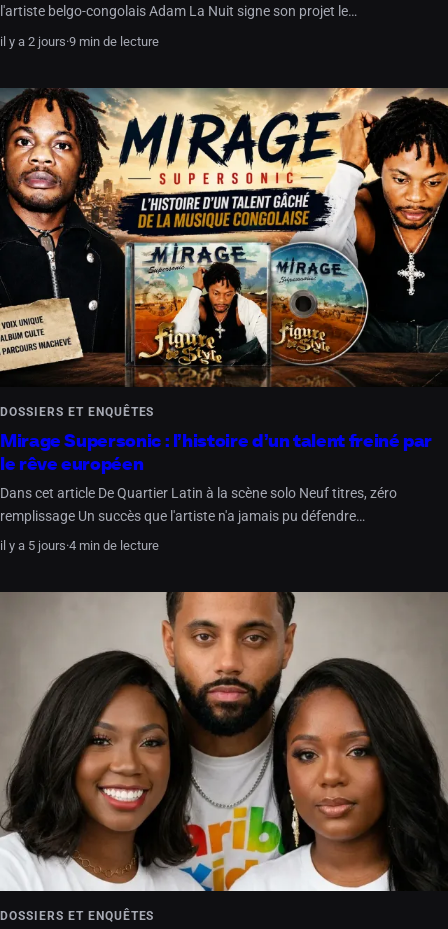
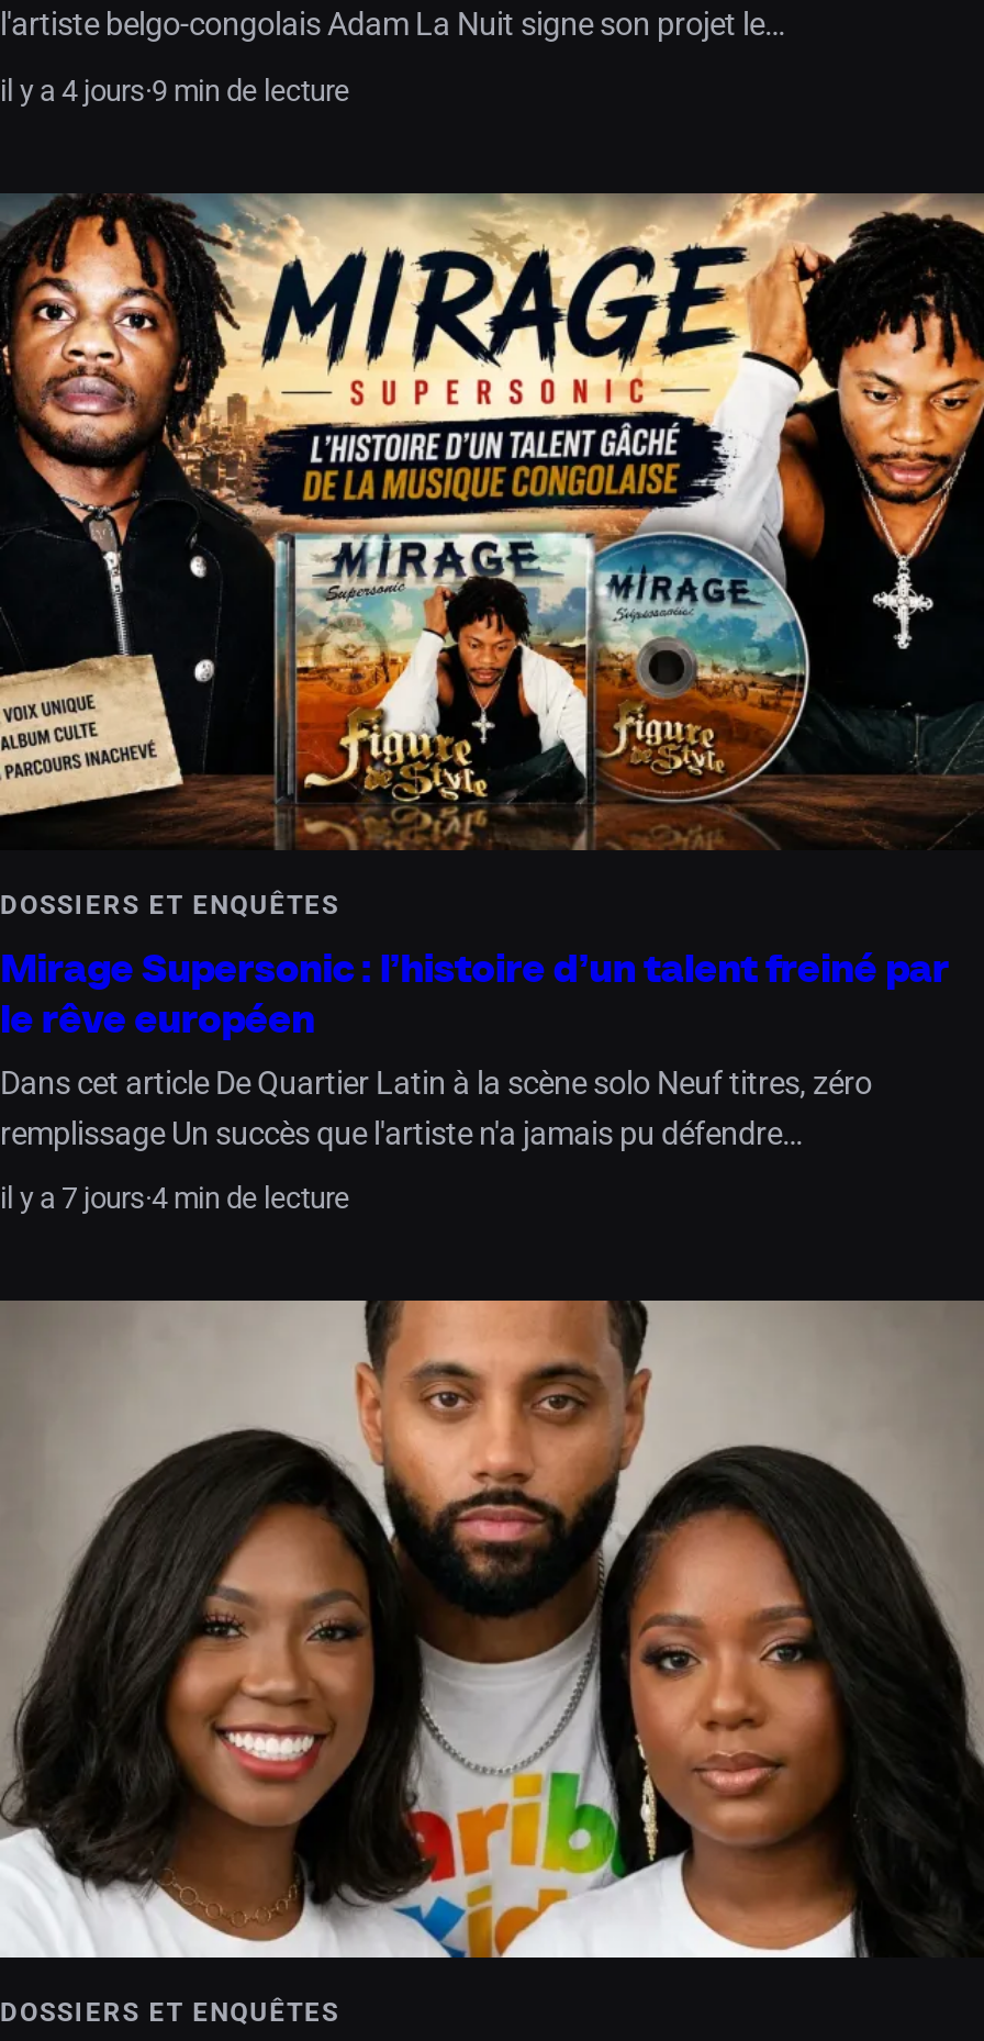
- il y a 2 jours·9 min de lecture
+ il y a 4 jours·9 min de lecture

- il y a 5 jours·4 min de lecture
+ il y a 7 jours·4 min de lecture
